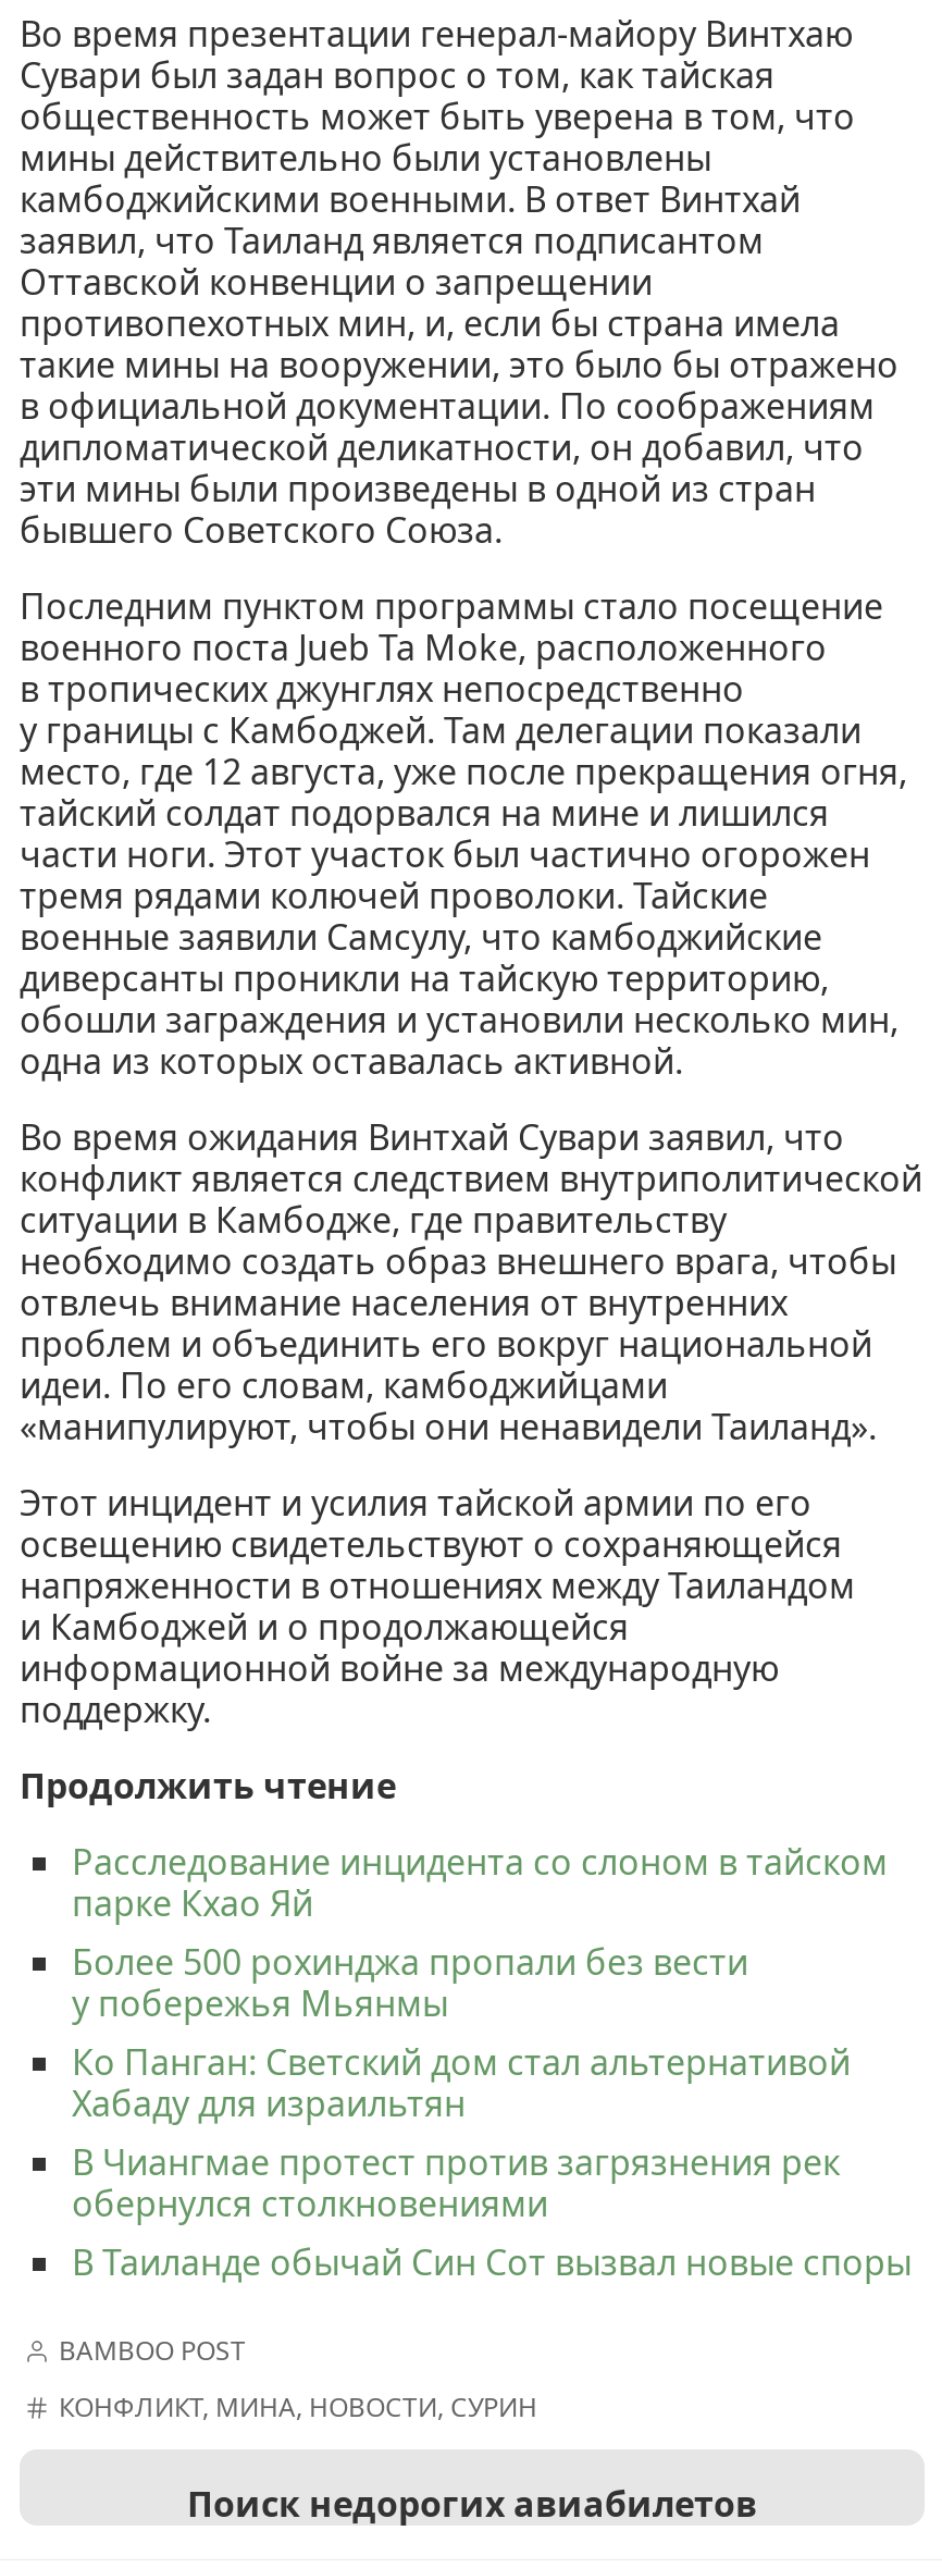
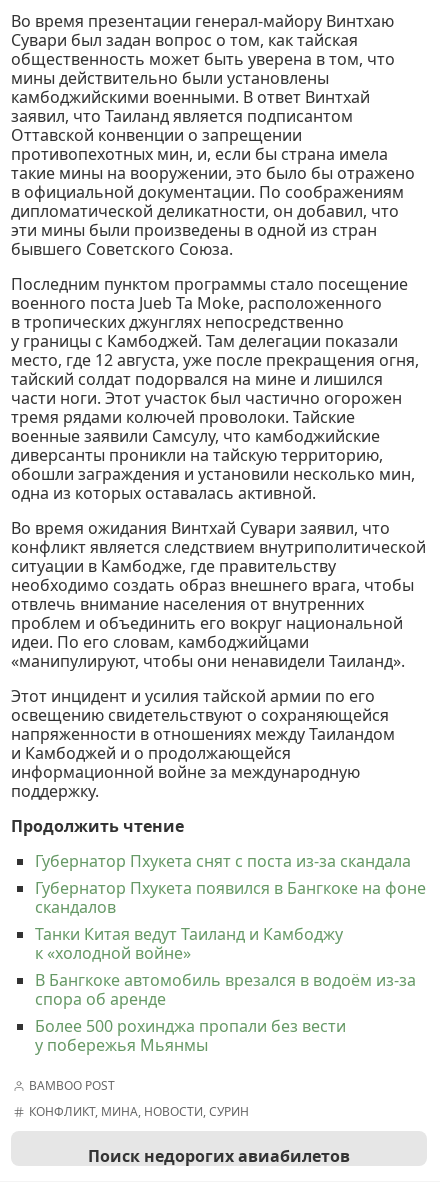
- Расследование инцидента со слоном в тайском
- парке Кхао Яй
+ Губернатор Пхукета снят с поста из-за скандала
+ Губернатор Пхукета появился в Бангкоке на фоне
+ скандалов
+ Танки Китая ведут Таиланд и Камбоджу
+ к «холодной войне»
+ В Бангкоке автомобиль врезался в водоём из-за
+ спора об аренде

moved down: Более 500 рохинджа пропали без вести | у побережья Мьянмы

- Ко Панган: Светский дом стал альтернативой
- Хабаду для израильтян
- В Чиангмае протест против загрязнения рек
- обернулся столкновениями
- В Таиланде обычай Син Сот вызвал новые споры
